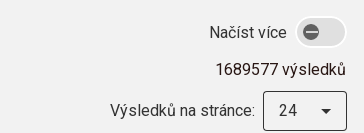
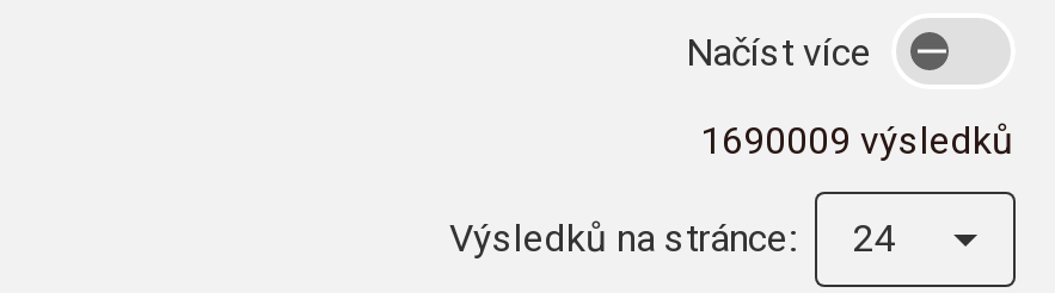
- 1689577 výsledků
+ 1690009 výsledků
